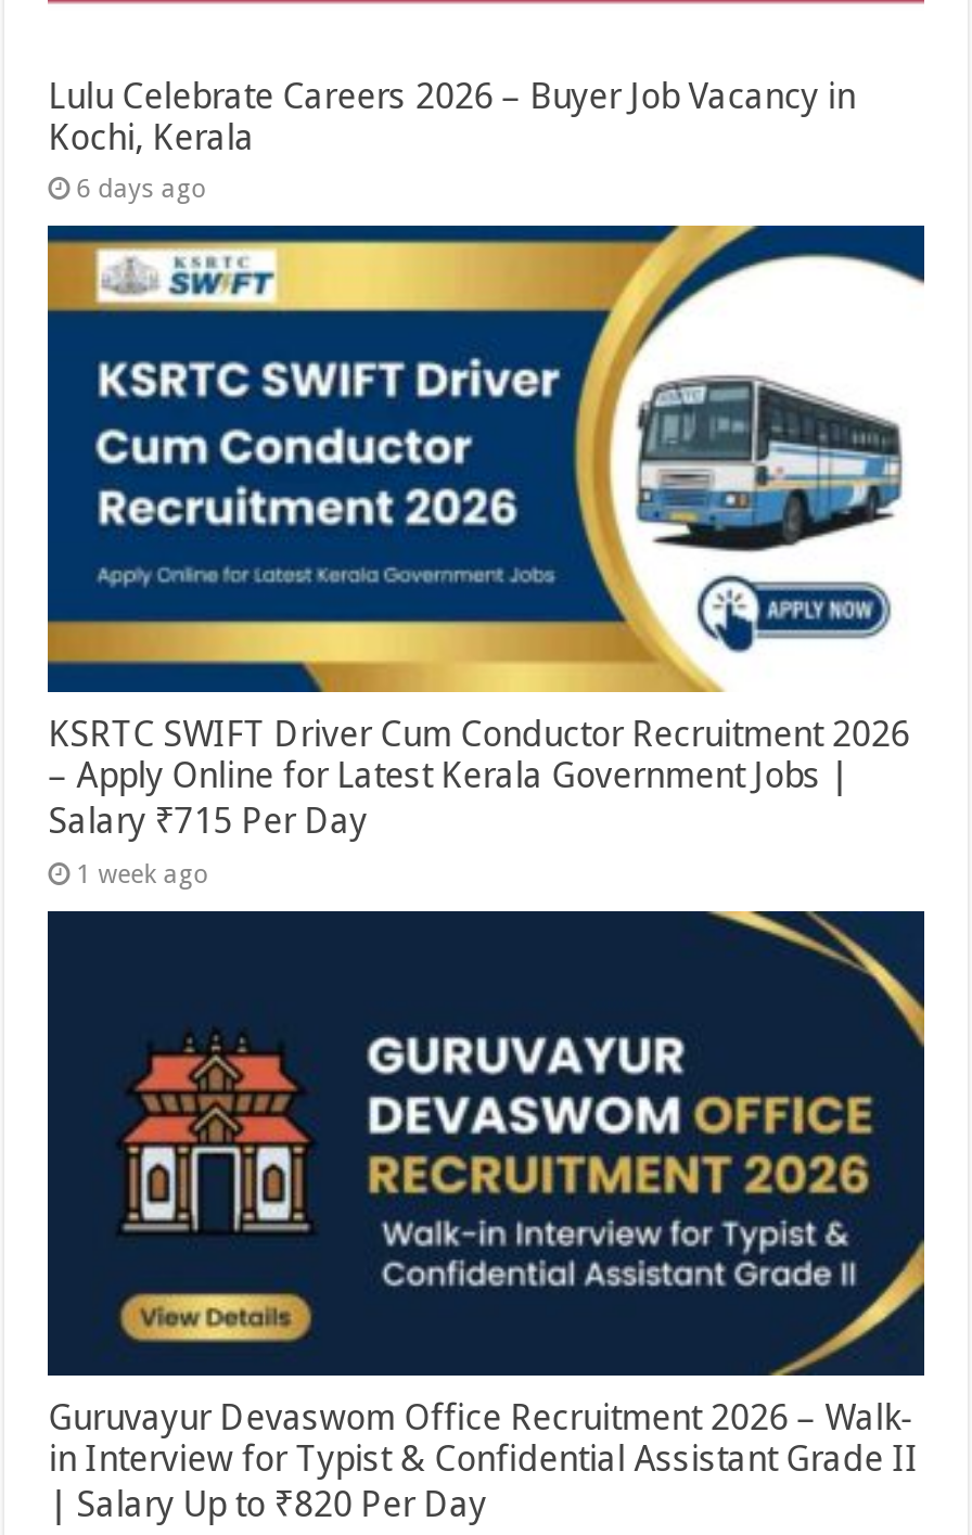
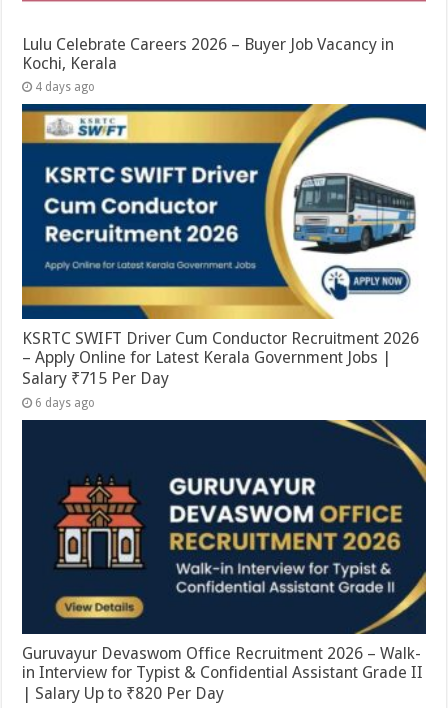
- 6 days ago
+ 4 days ago

- 1 week ago
+ 6 days ago
